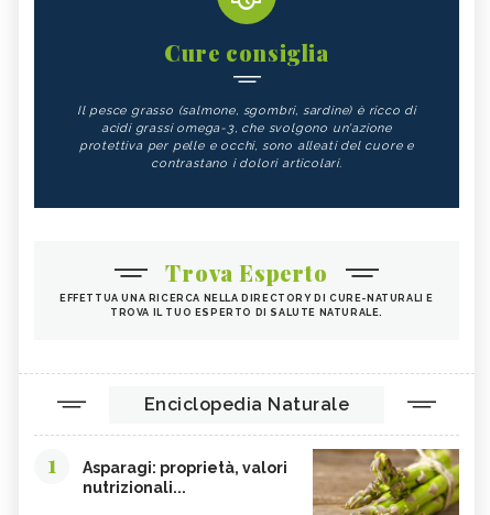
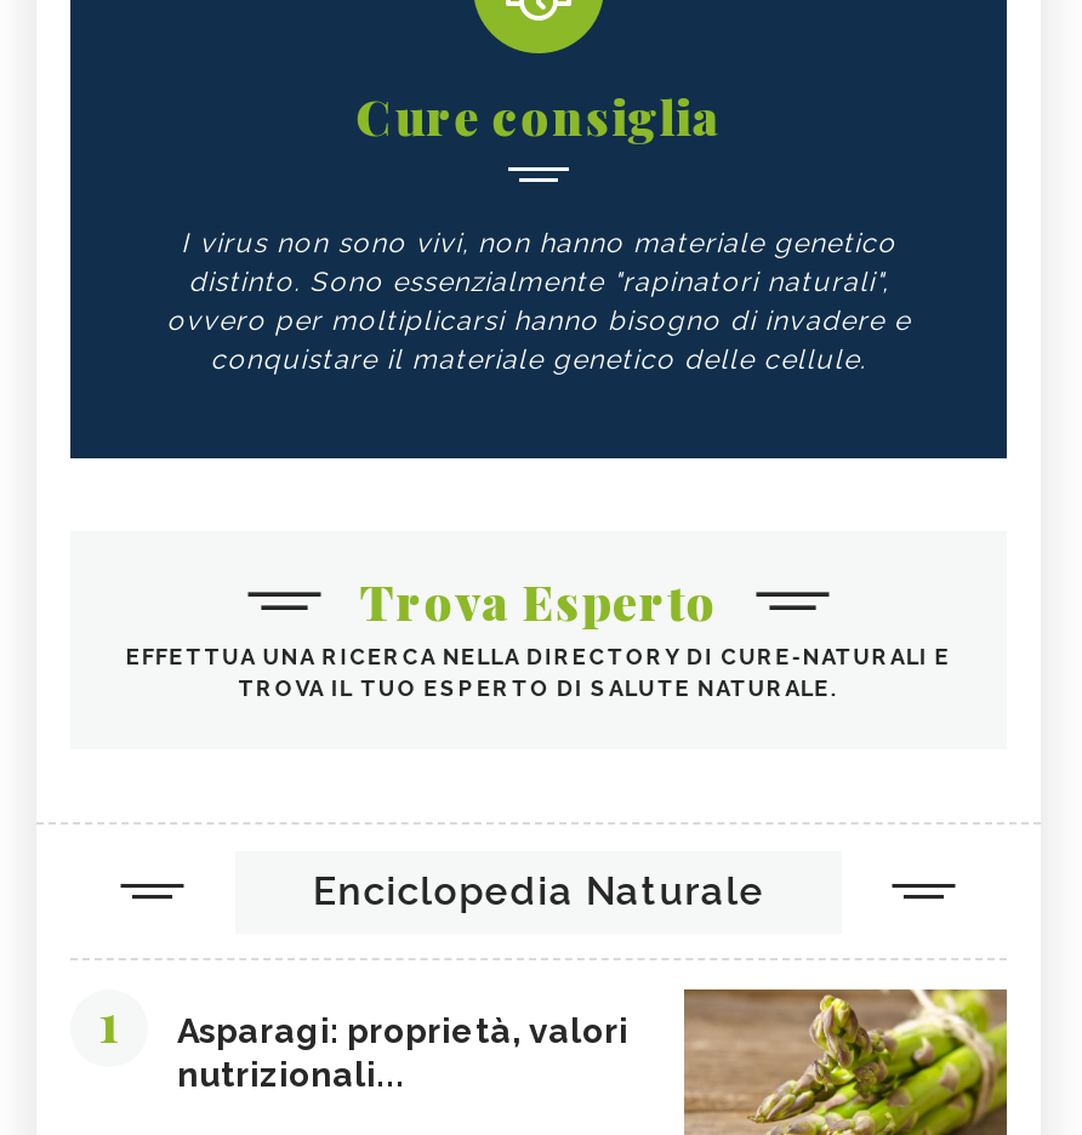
- Il pesce grasso (salmone, sgombri, sardine) è ricco di
- acidi grassi omega-3, che svolgono un'azione
- protettiva per pelle e occhi, sono alleati del cuore e
- contrastano i dolori articolari.
+ I virus non sono vivi, non hanno materiale genetico
+ distinto. Sono essenzialmente "rapinatori naturali",
+ ovvero per moltiplicarsi hanno bisogno di invadere e
+ conquistare il materiale genetico delle cellule.
